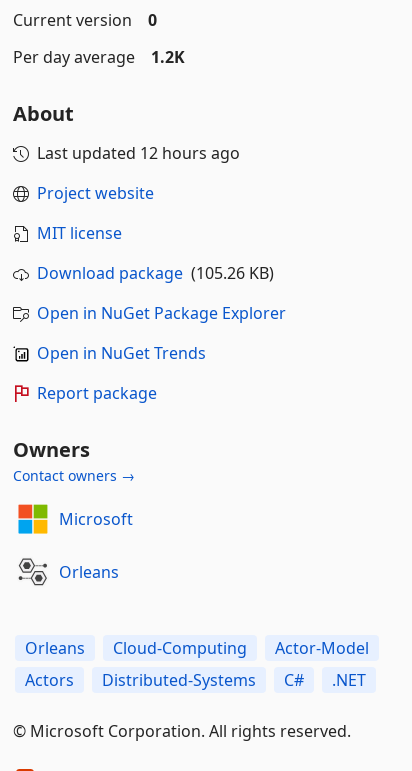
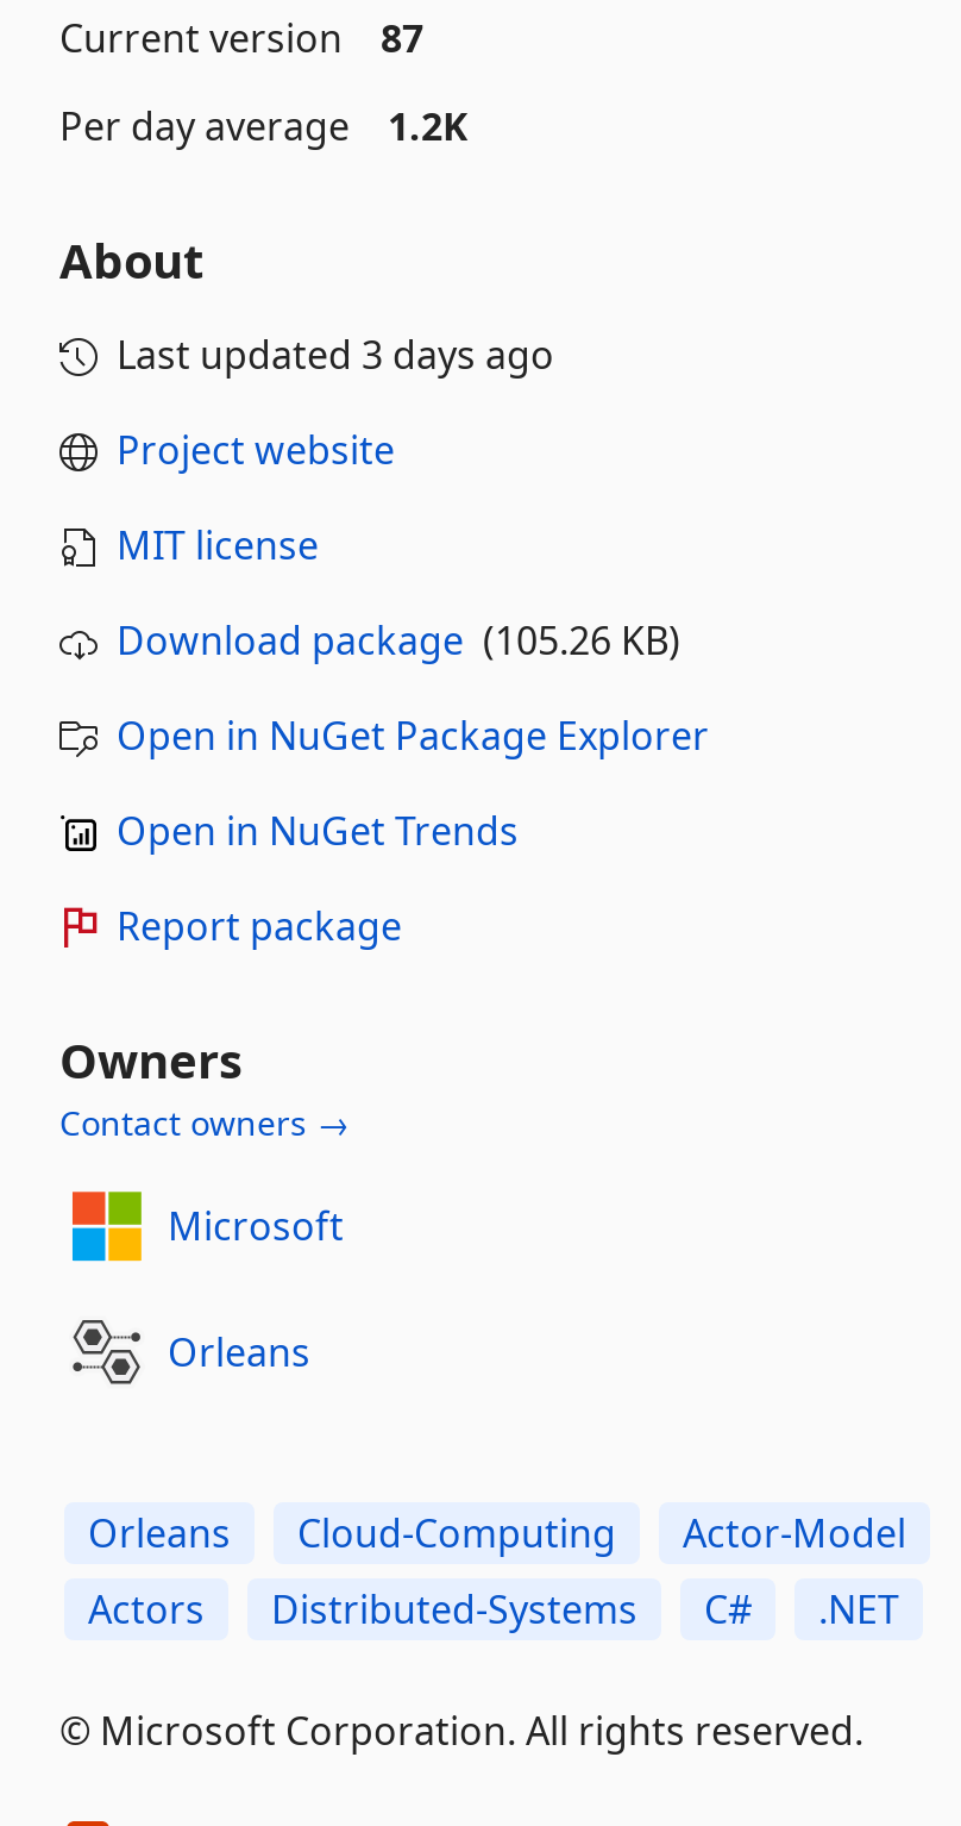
- Current version 0
+ Current version 87

- Last updated 12 hours ago
+ Last updated 3 days ago
